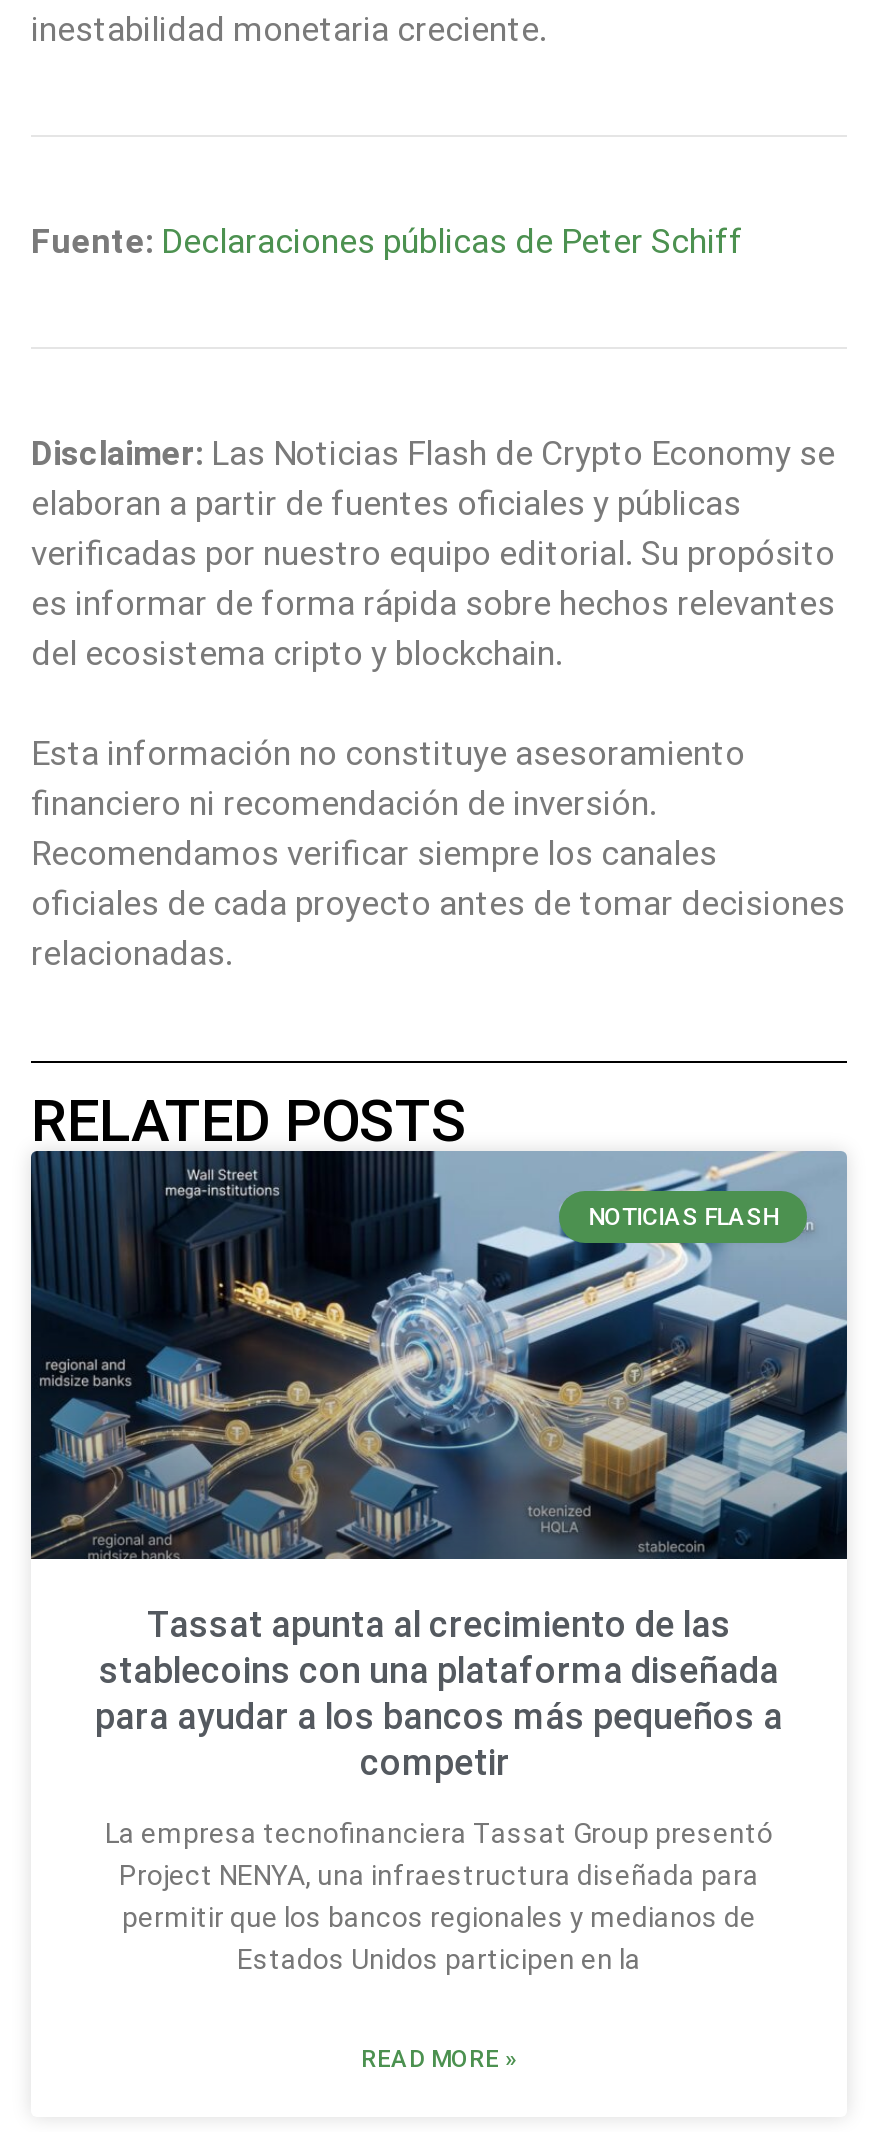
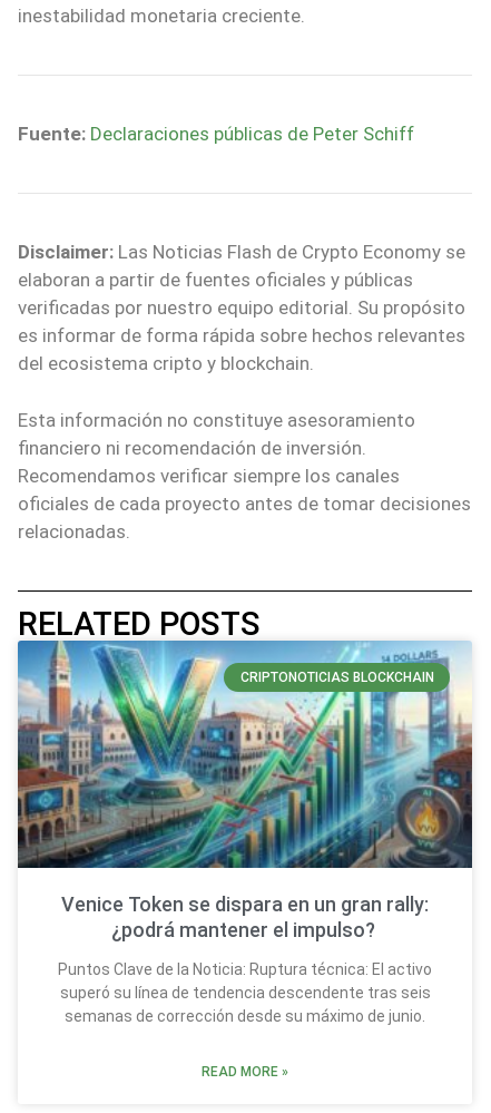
- [image]
- NOTICIAS FLASH
+ [image]
+ CRIPTONOTICIAS BLOCKCHAIN

- Tassat apunta al crecimiento de las
- stablecoins con una plataforma diseñada
- para ayudar a los bancos más pequeños a
- competir
+ Venice Token se dispara en un gran rally:
+ ¿podrá mantener el impulso?

- La empresa tecnofinanciera Tassat Group presentó
- Project NENYA, una infraestructura diseñada para
- permitir que los bancos regionales y medianos de
- Estados Unidos participen en la
+ Puntos Clave de la Noticia: Ruptura técnica: El activo
+ superó su línea de tendencia descendente tras seis
+ semanas de corrección desde su máximo de junio.
